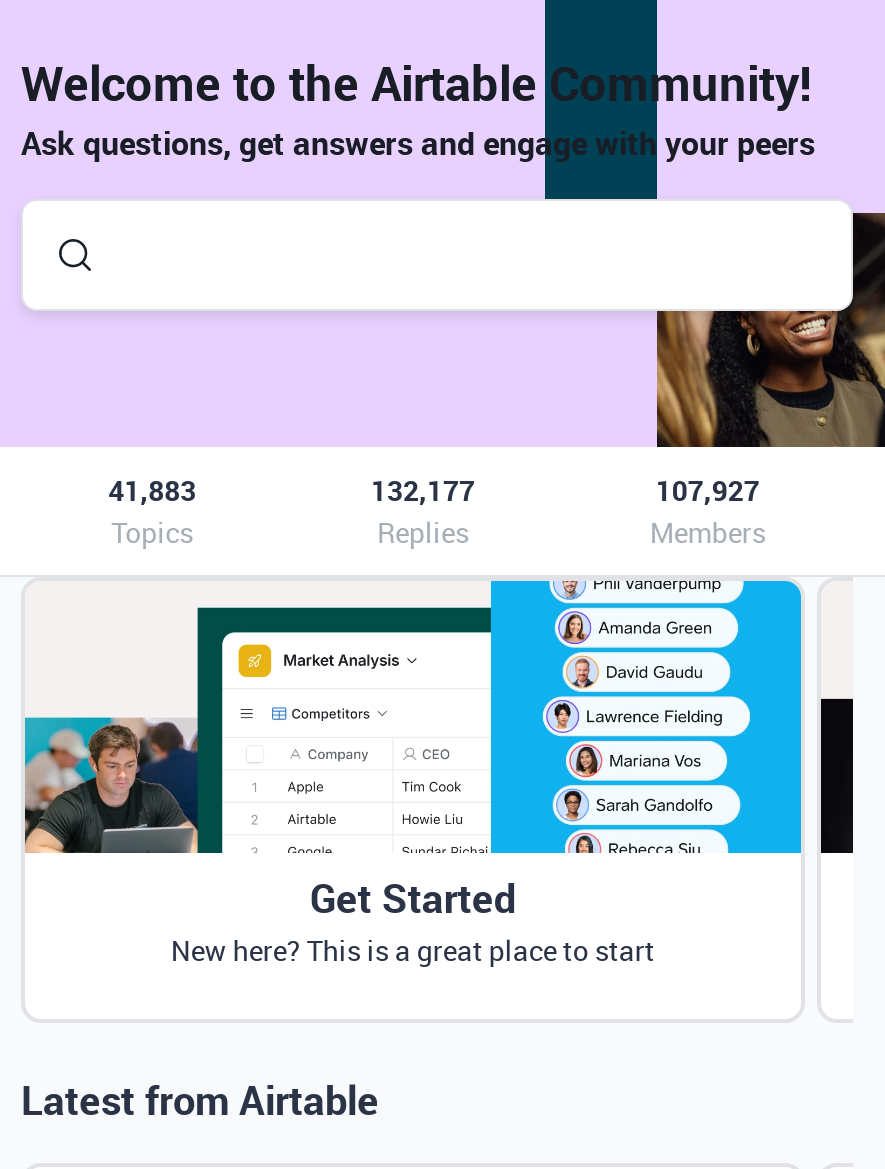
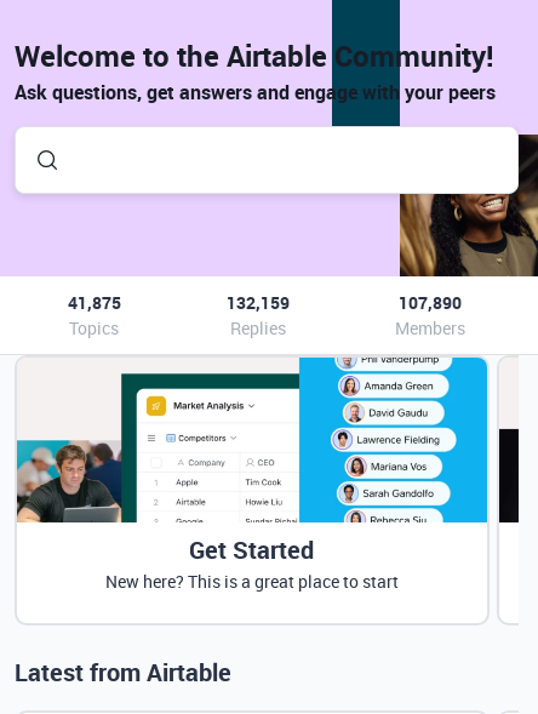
- 41,883
+ 41,875

- 132,177
+ 132,159

- 107,927
+ 107,890
